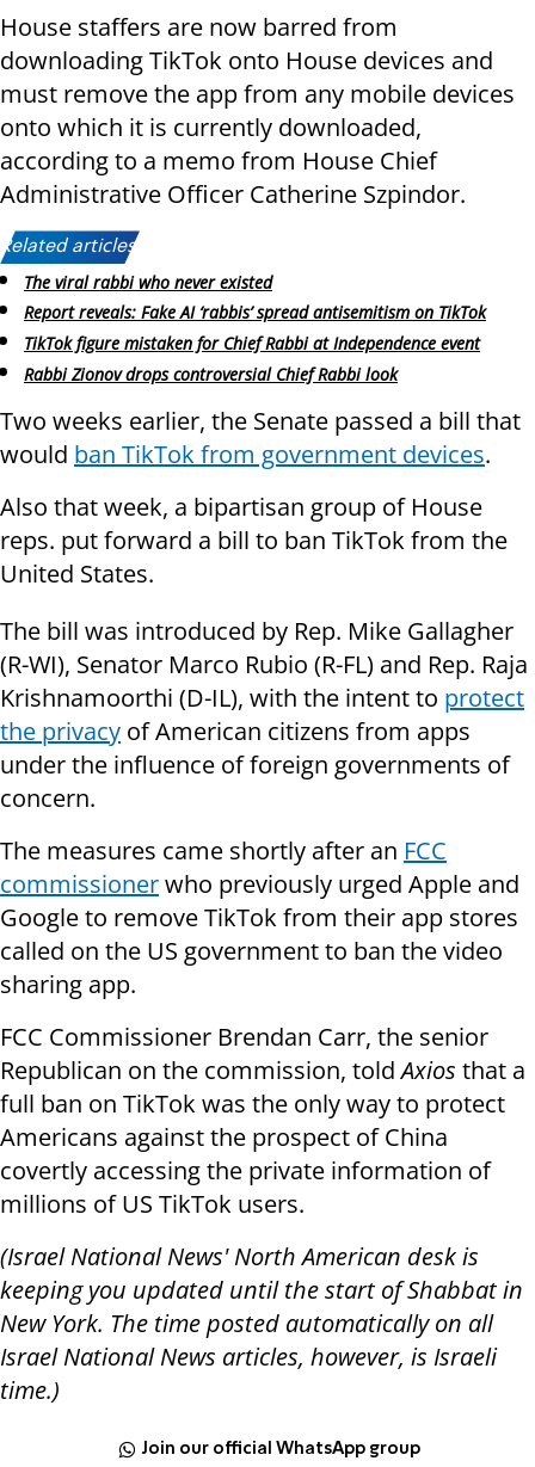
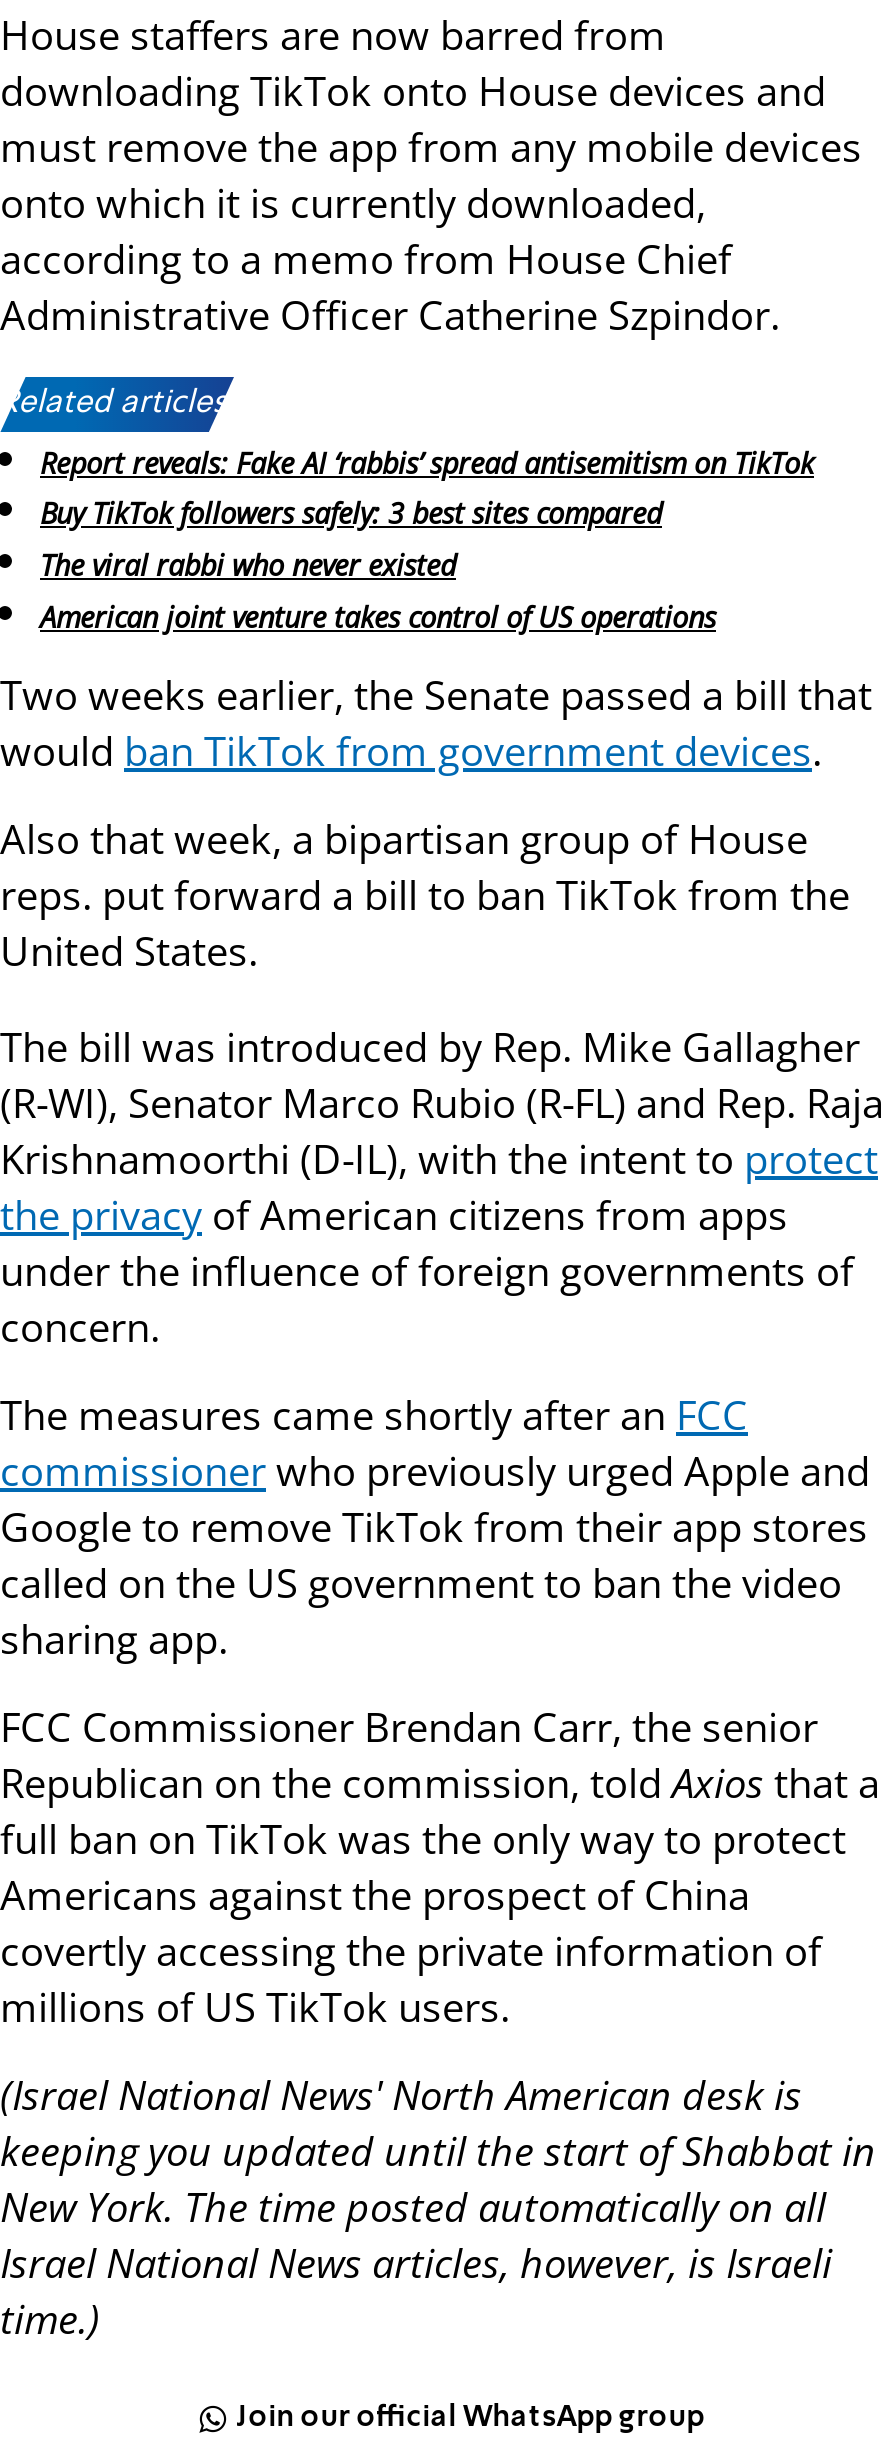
+ Buy TikTok followers safely: 3 best sites compared

moved down: The viral rabbi who never existed

moved up: Report reveals: Fake AI ‘rabbis’ spread antisemitism on TikTok

- TikTok figure mistaken for Chief Rabbi at Independence event
- Rabbi Zionov drops controversial Chief Rabbi look
+ American joint venture takes control of US operations
